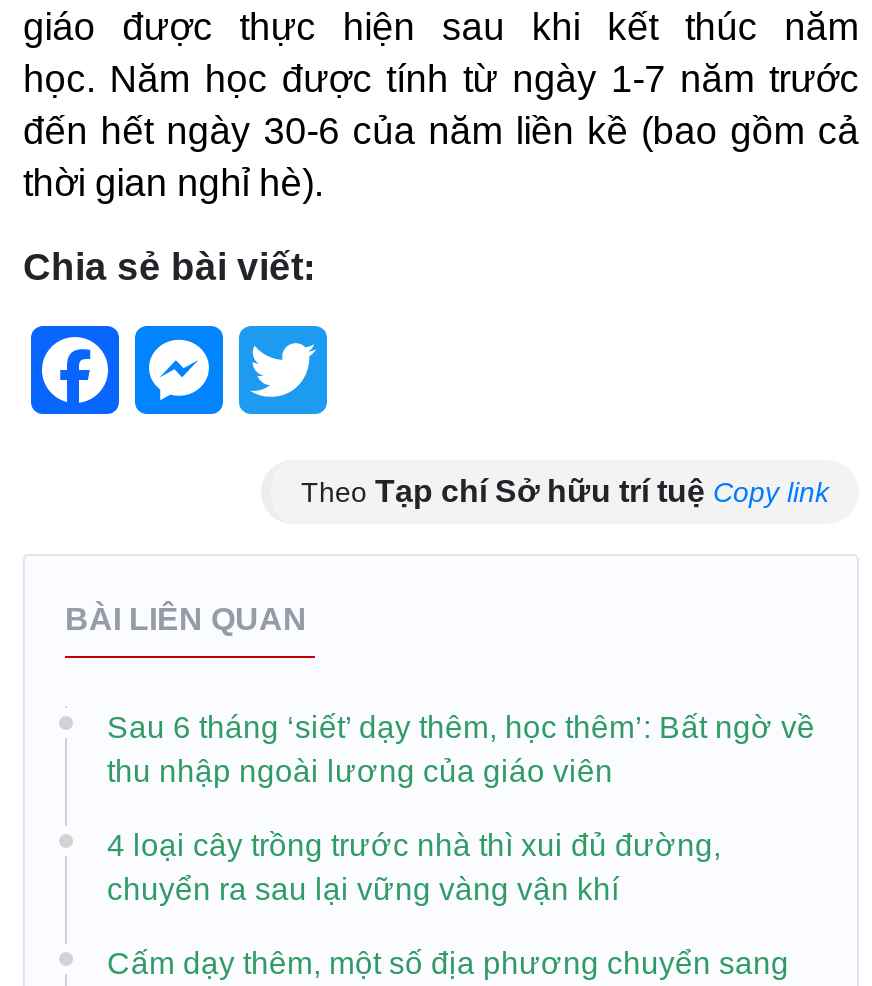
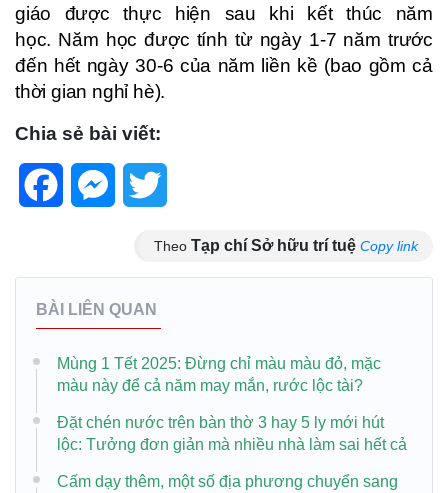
- Sau 6 tháng ‘siết’ dạy thêm, học thêm’: Bất ngờ về
- thu nhập ngoài lương của giáo viên
+ Mùng 1 Tết 2025: Đừng chỉ màu màu đỏ, mặc
+ màu này để cả năm may mắn, rước lộc tài?

- 4 loại cây trồng trước nhà thì xui đủ đường,
- chuyển ra sau lại vững vàng vận khí
+ Đặt chén nước trên bàn thờ 3 hay 5 ly mới hút
+ lộc: Tưởng đơn giản mà nhiều nhà làm sai hết cả
